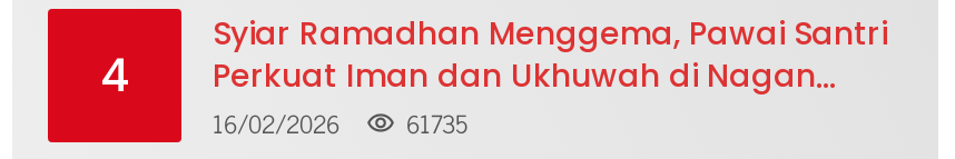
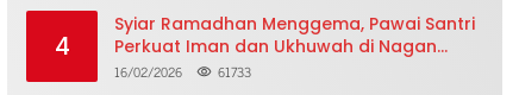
- 61735
+ 61733
